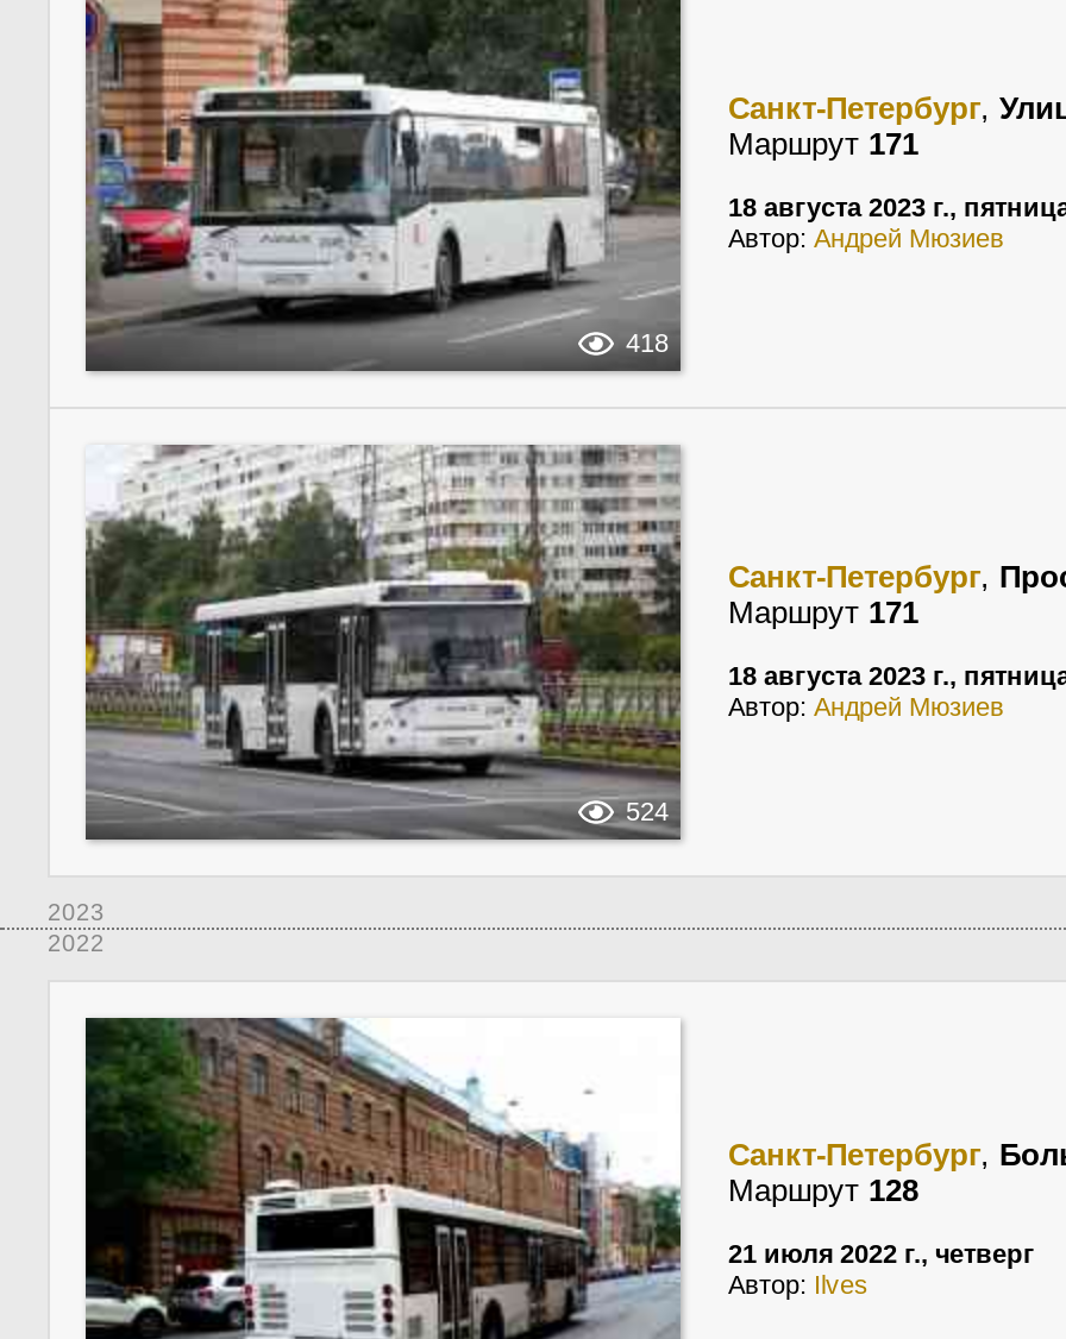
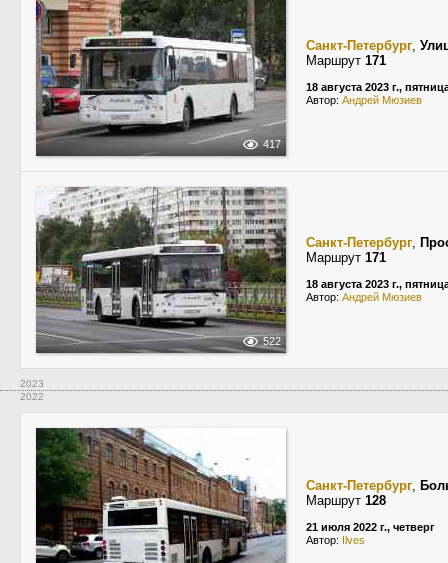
- 418
+ 417

- 524
+ 522
